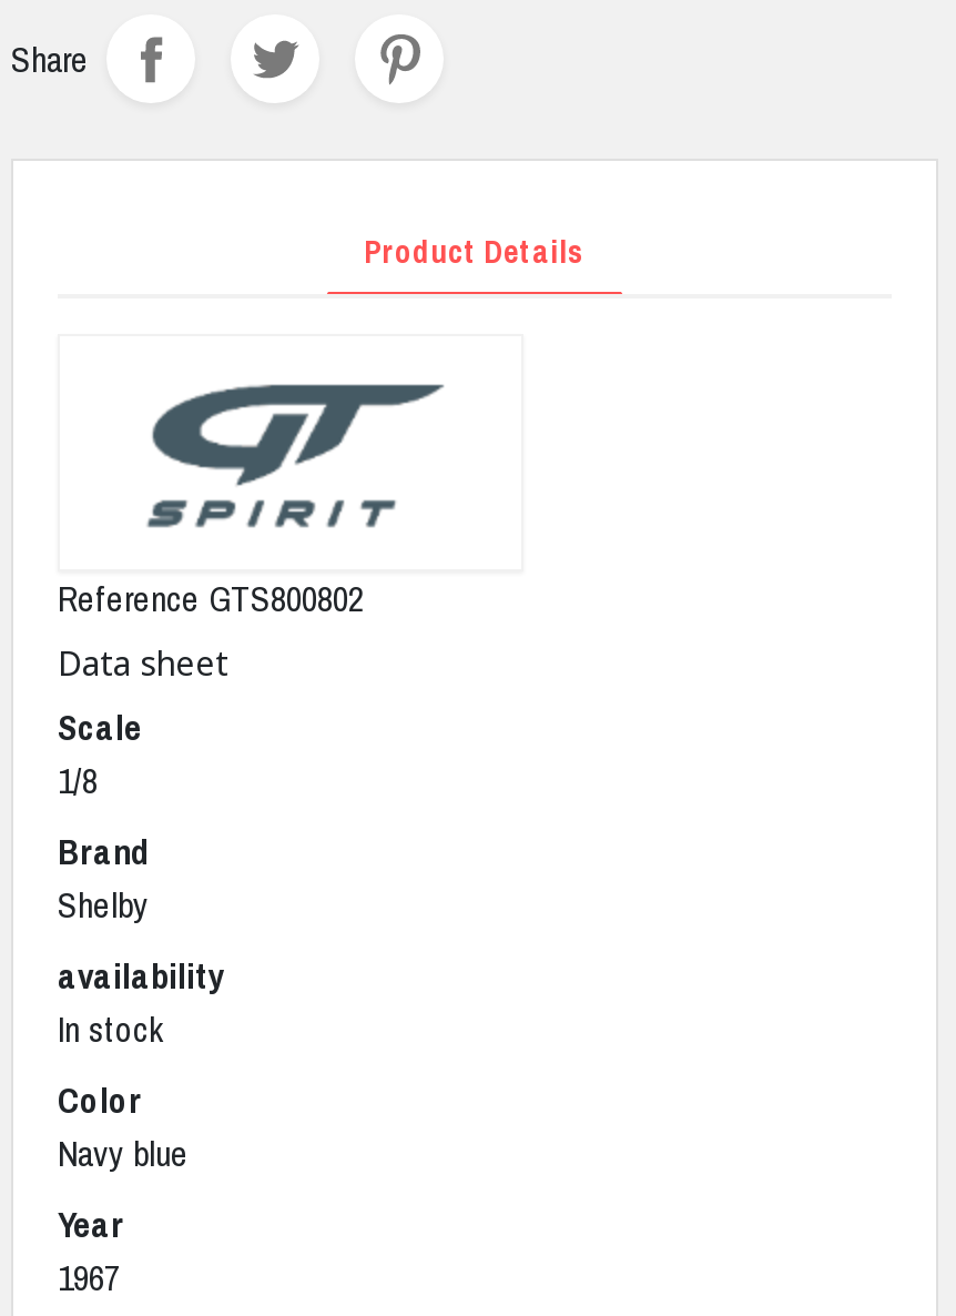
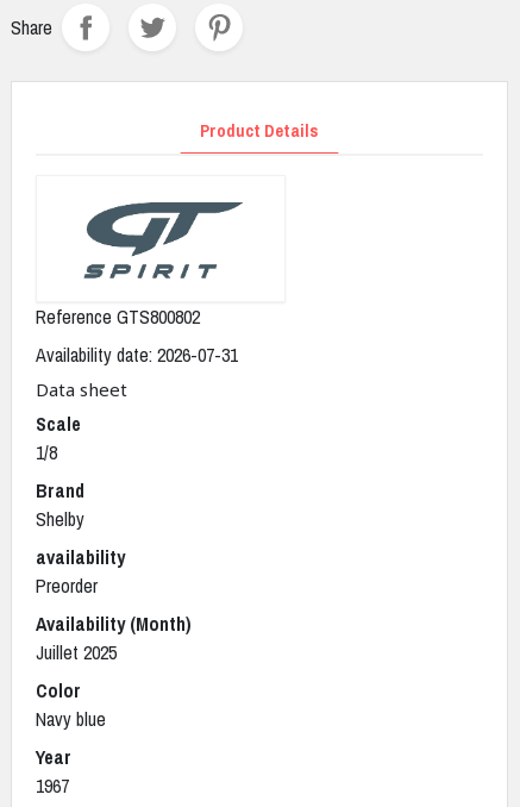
+ Availability date: 2026-07-31

- In stock
+ Preorder
+ Availability (Month)
+ Juillet 2025
